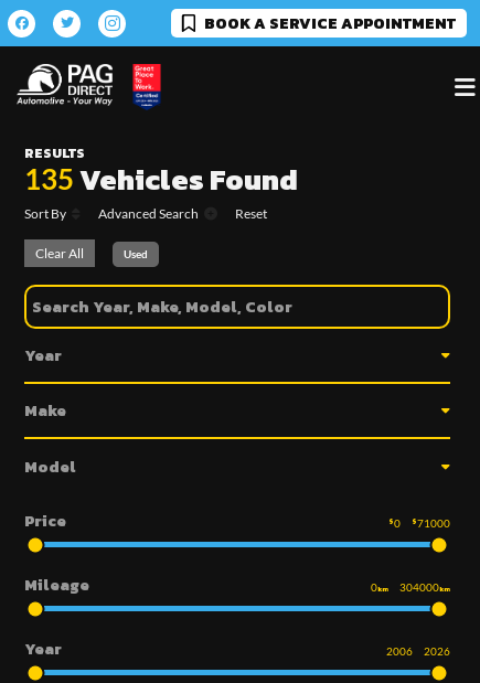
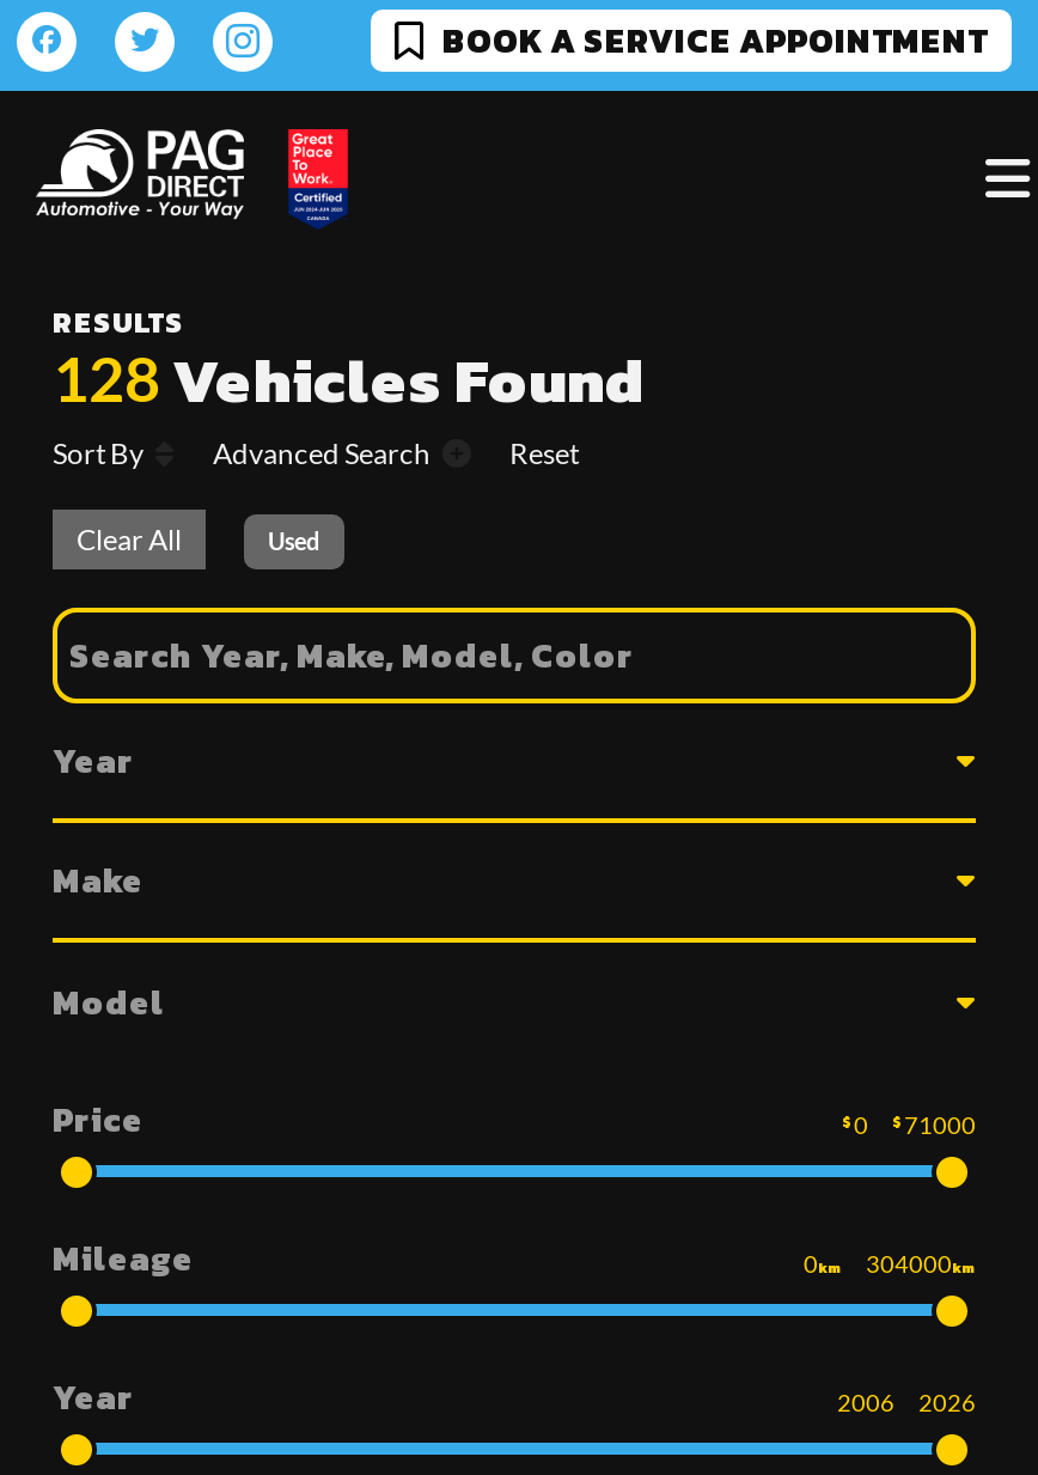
- 135Vehicles Found
+ 128Vehicles Found
